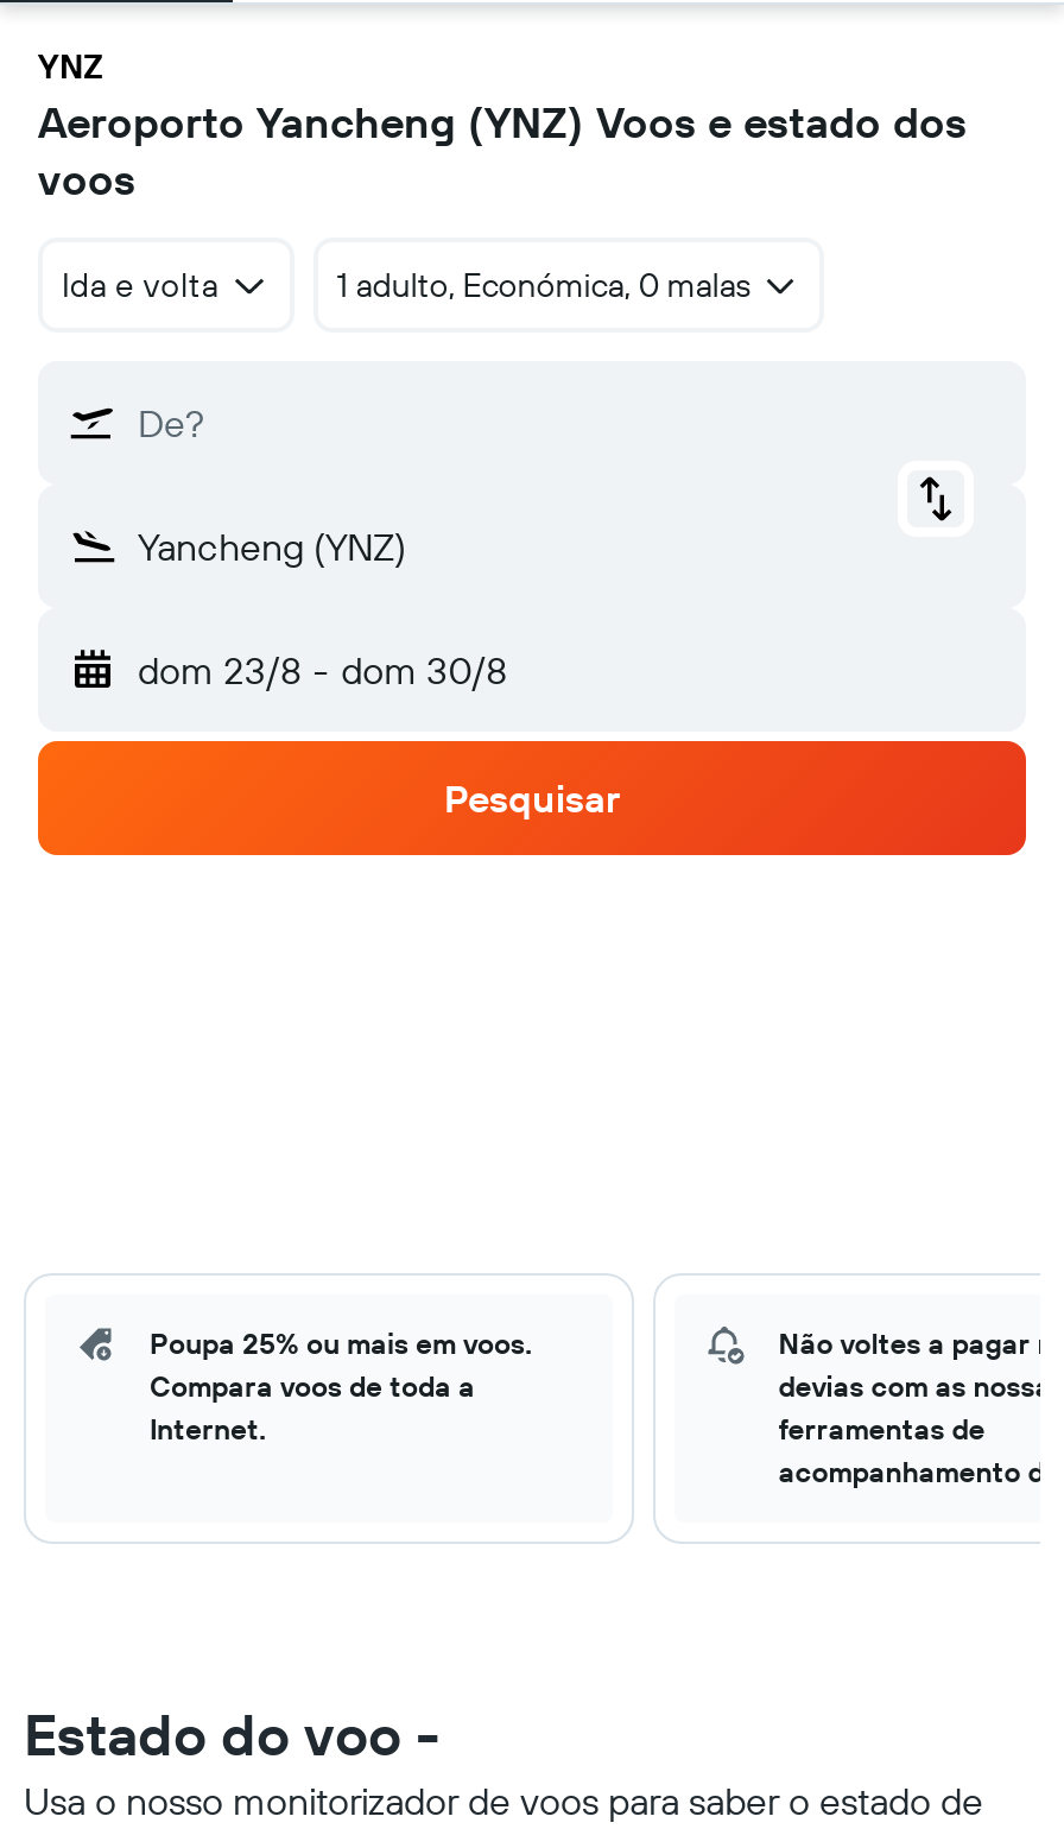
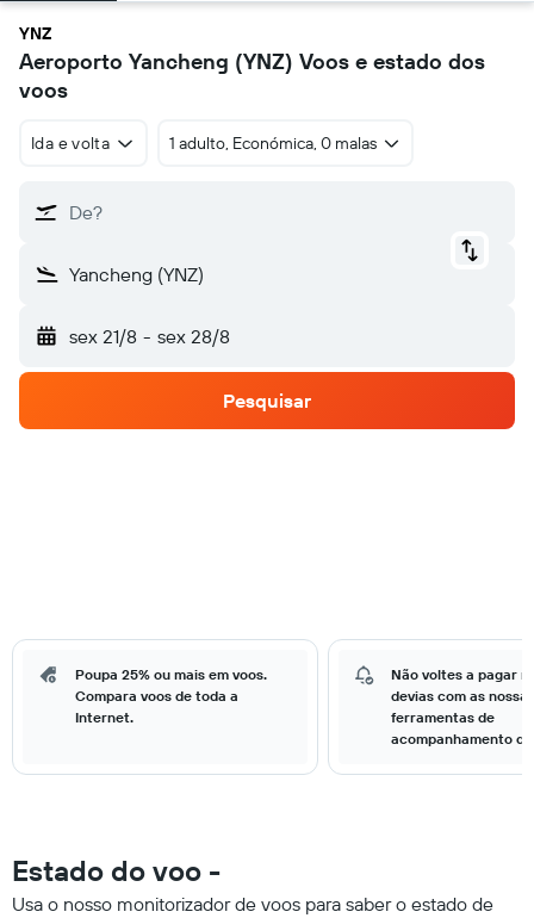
- dom 23/8 - dom 30/8
+ sex 21/8 - sex 28/8
